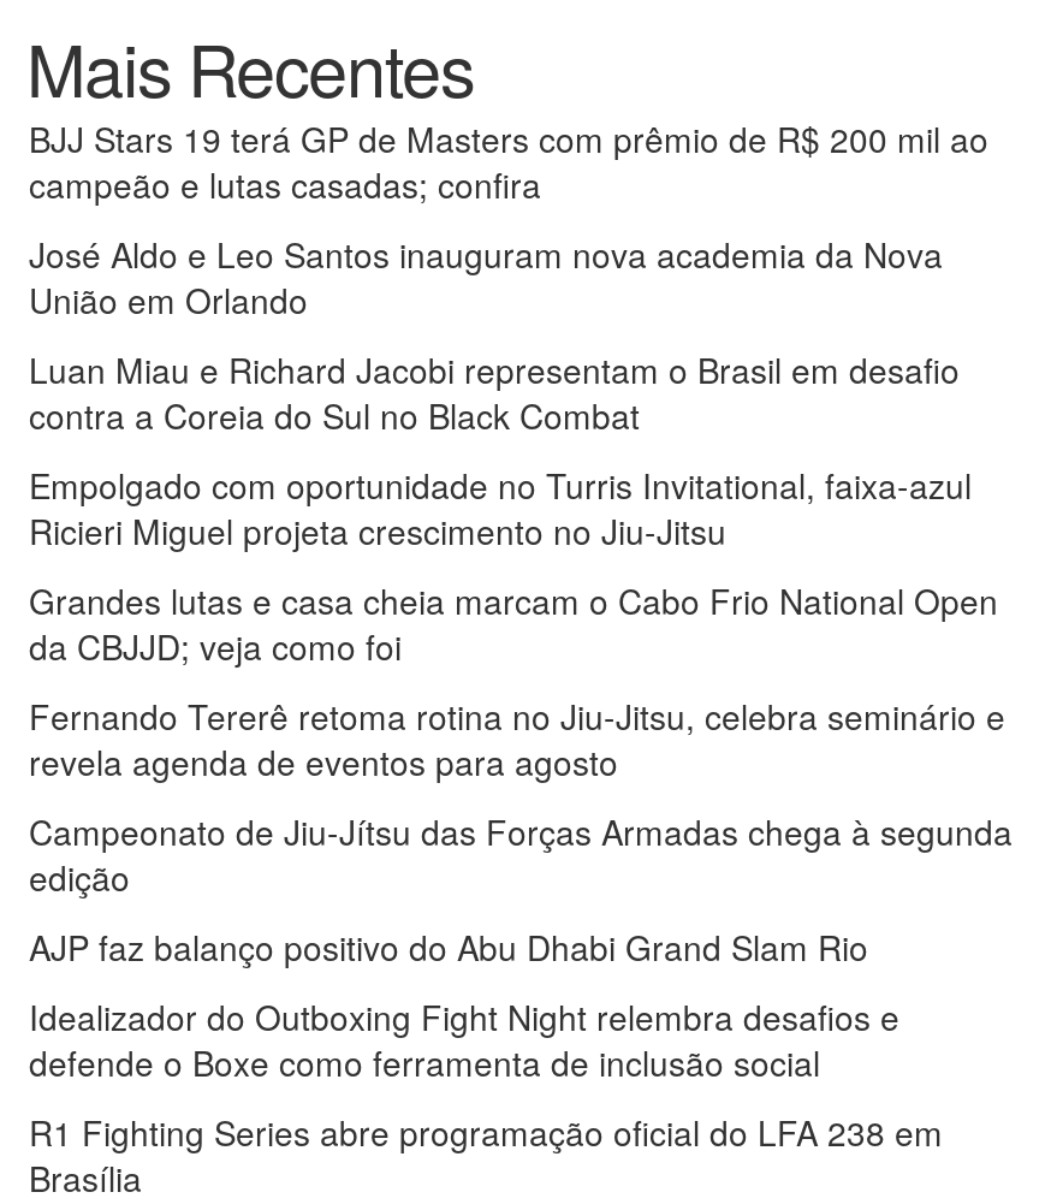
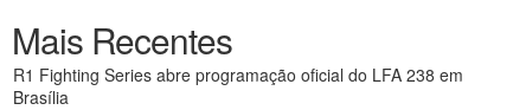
- BJJ Stars 19 terá GP de Masters com prêmio de R$ 200 mil ao
- campeão e lutas casadas; confira
- José Aldo e Leo Santos inauguram nova academia da Nova
- União em Orlando
- Luan Miau e Richard Jacobi representam o Brasil em desafio
- contra a Coreia do Sul no Black Combat
- Empolgado com oportunidade no Turris Invitational, faixa-azul
- Ricieri Miguel projeta crescimento no Jiu-Jitsu
- Grandes lutas e casa cheia marcam o Cabo Frio National Open
- da CBJJD; veja como foi
- Fernando Tererê retoma rotina no Jiu-Jitsu, celebra seminário e
- revela agenda de eventos para agosto
- Campeonato de Jiu-Jítsu das Forças Armadas chega à segunda
- edição
- AJP faz balanço positivo do Abu Dhabi Grand Slam Rio
- Idealizador do Outboxing Fight Night relembra desafios e
- defende o Boxe como ferramenta de inclusão social
